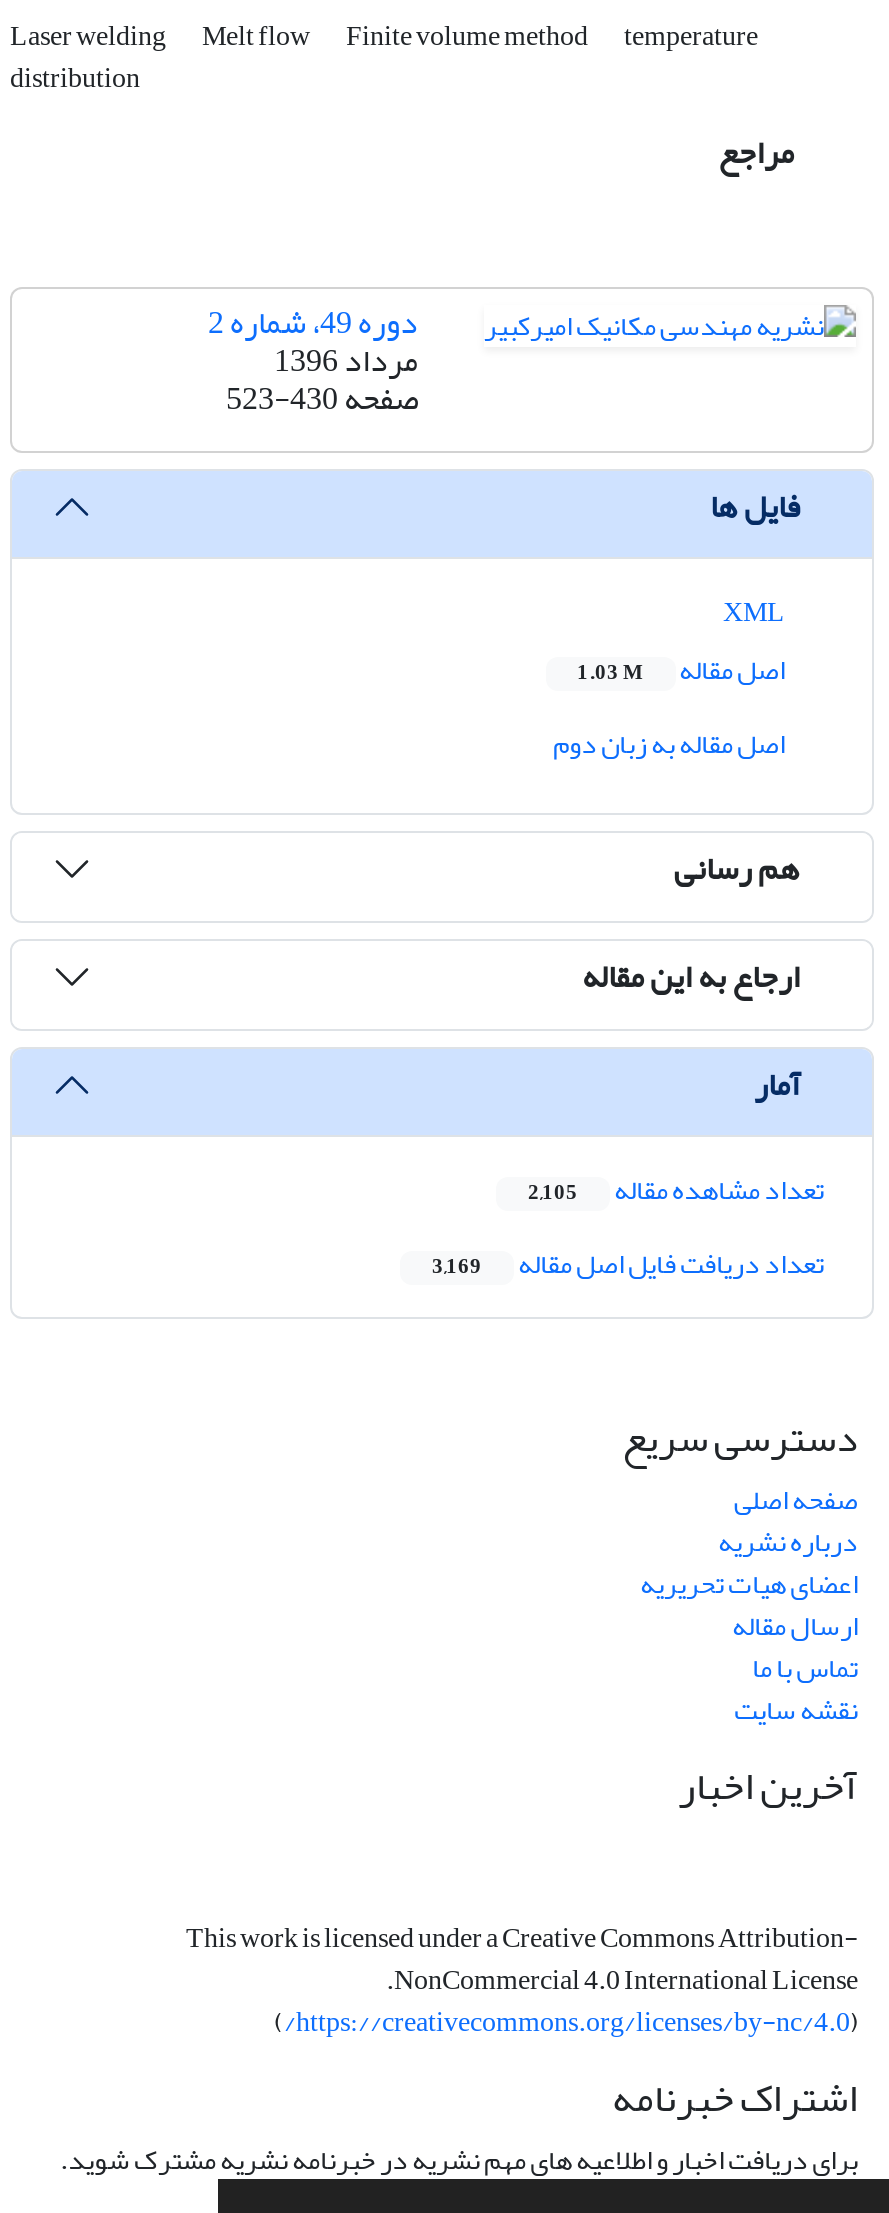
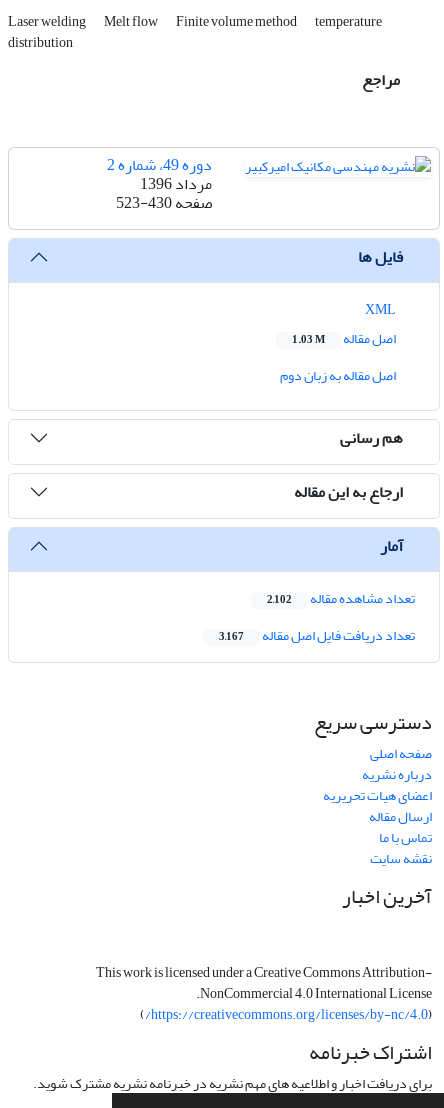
- تعداد مشاهده مقاله 2,105
+ تعداد مشاهده مقاله 2,102

- تعداد دریافت فایل اصل مقاله 3,169
+ تعداد دریافت فایل اصل مقاله 3,167
